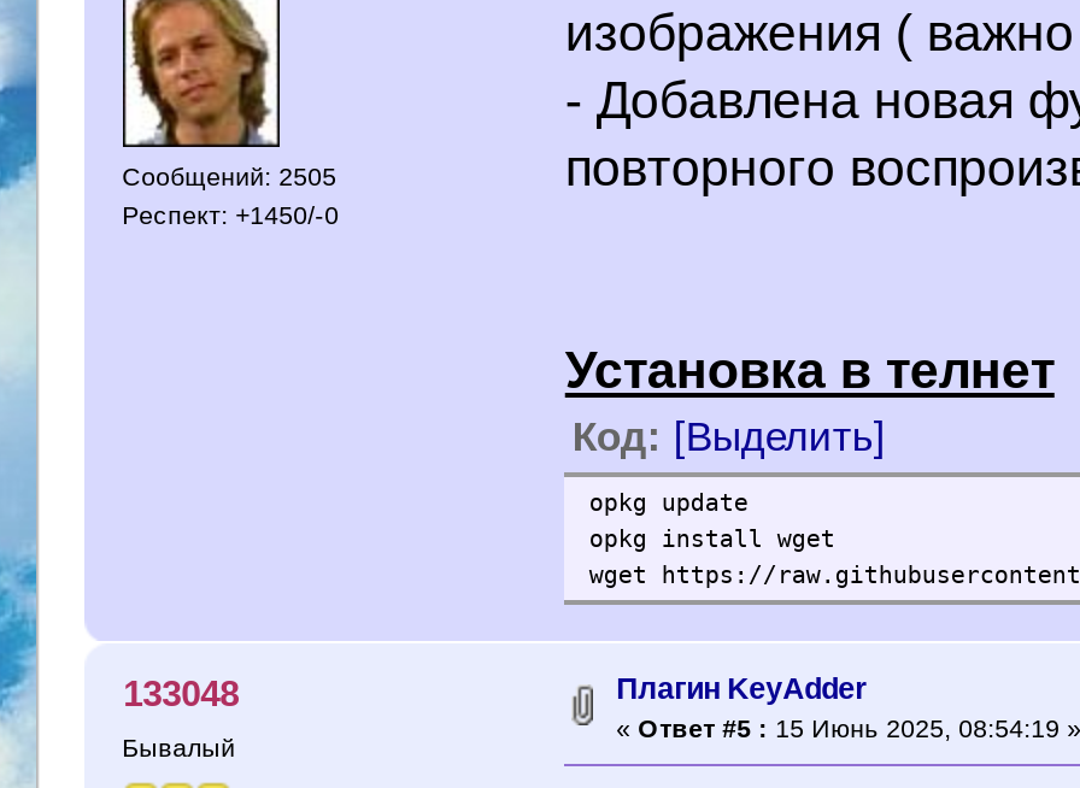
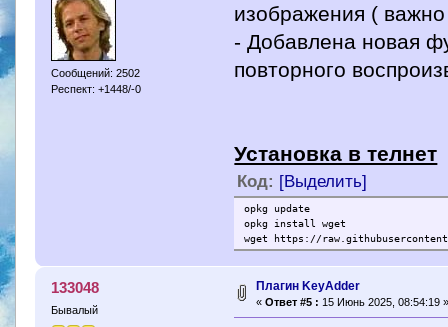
- Сообщений: 2505
+ Сообщений: 2502

- Респект: +1450/-0
+ Респект: +1448/-0
